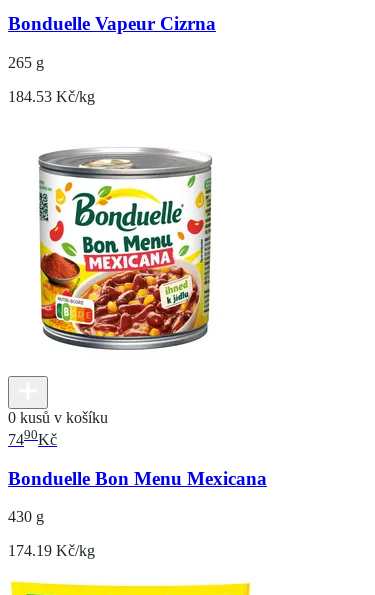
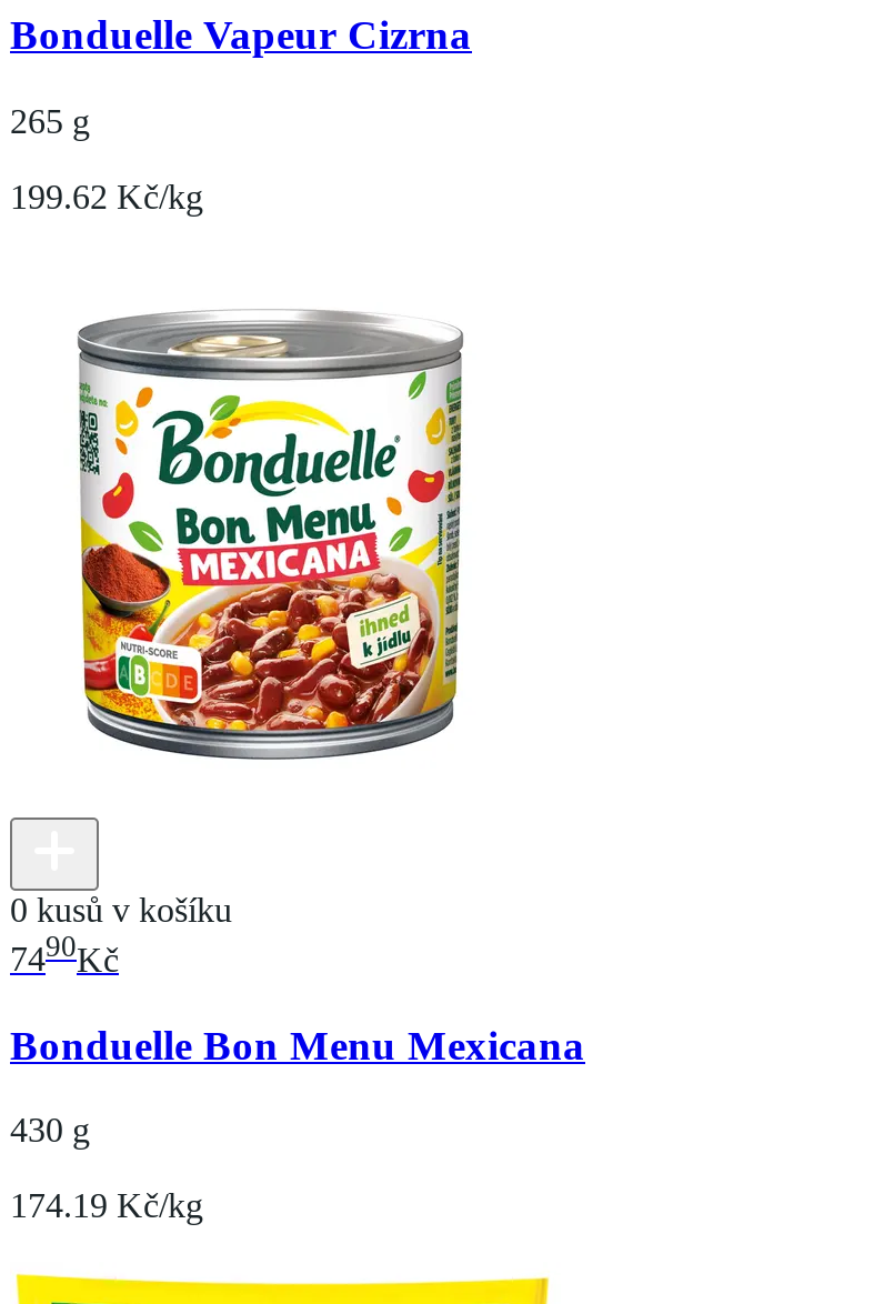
- 184.53 Kč/kg
+ 199.62 Kč/kg
